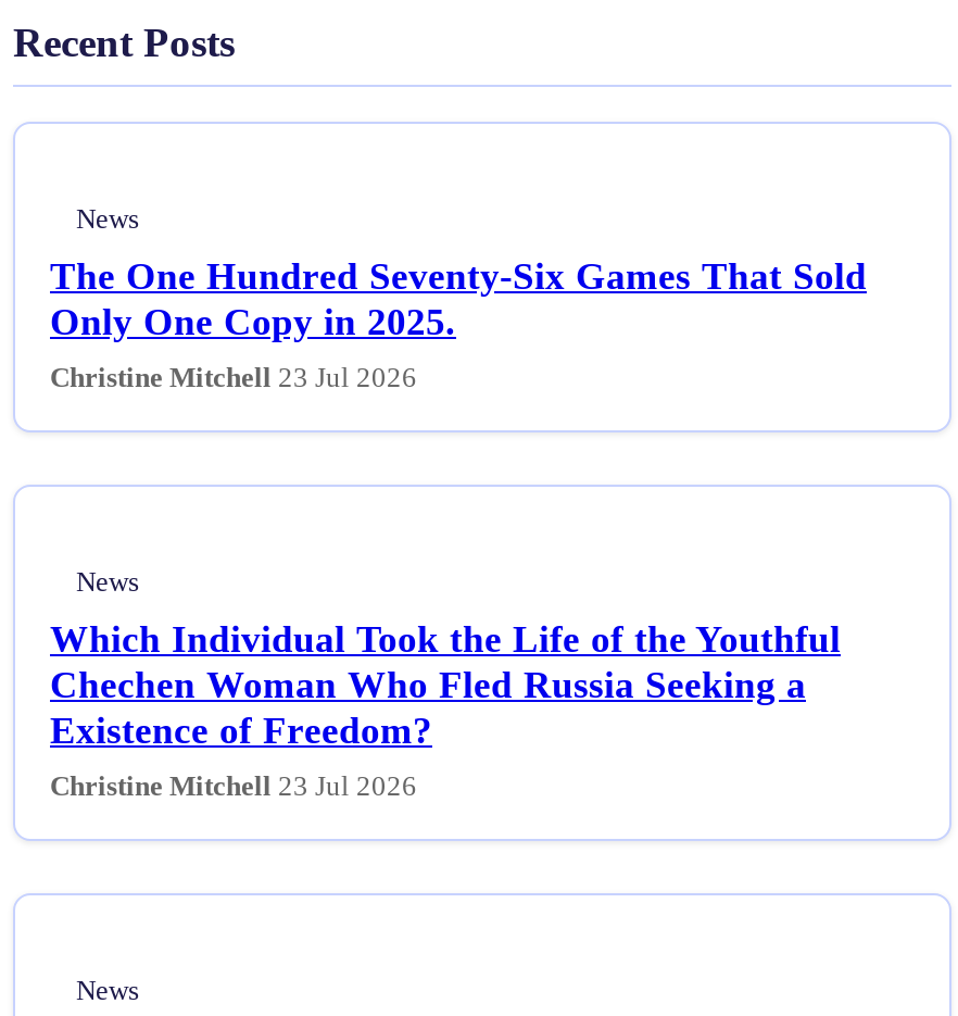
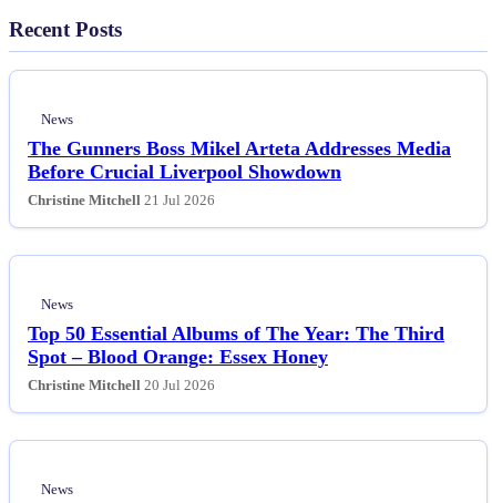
- The One Hundred Seventy-Six Games That Sold
- Only One Copy in 2025.
- Christine Mitchell 23 Jul 2026
+ The Gunners Boss Mikel Arteta Addresses Media
+ Before Crucial Liverpool Showdown
+ Christine Mitchell 21 Jul 2026

- Which Individual Took the Life of the Youthful
- Chechen Woman Who Fled Russia Seeking a
- Existence of Freedom?
- Christine Mitchell 23 Jul 2026
+ Top 50 Essential Albums of The Year: The Third
+ Spot – Blood Orange: Essex Honey
+ Christine Mitchell 20 Jul 2026
